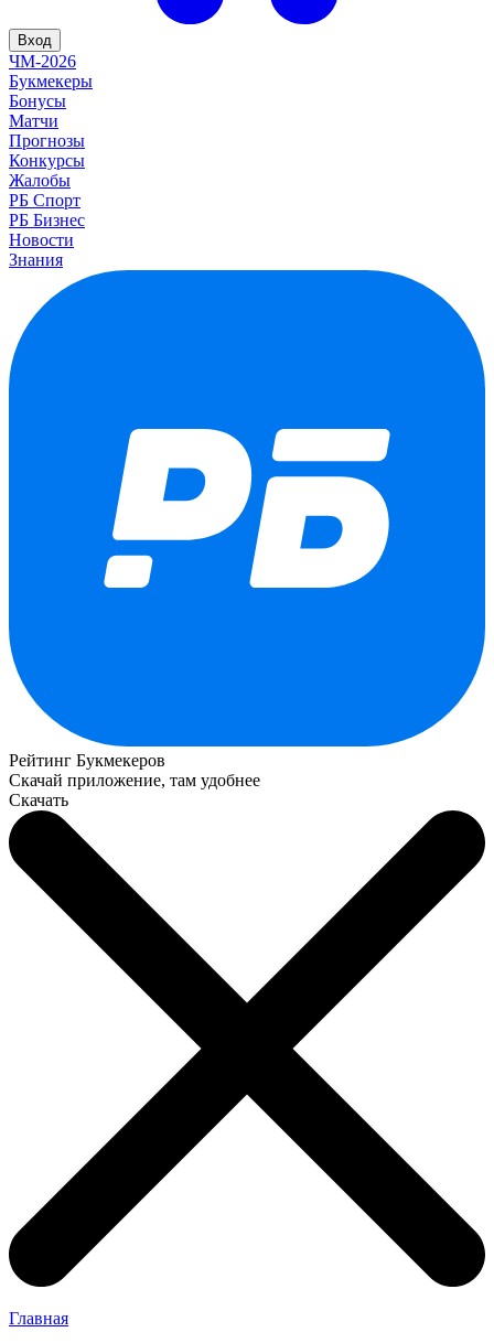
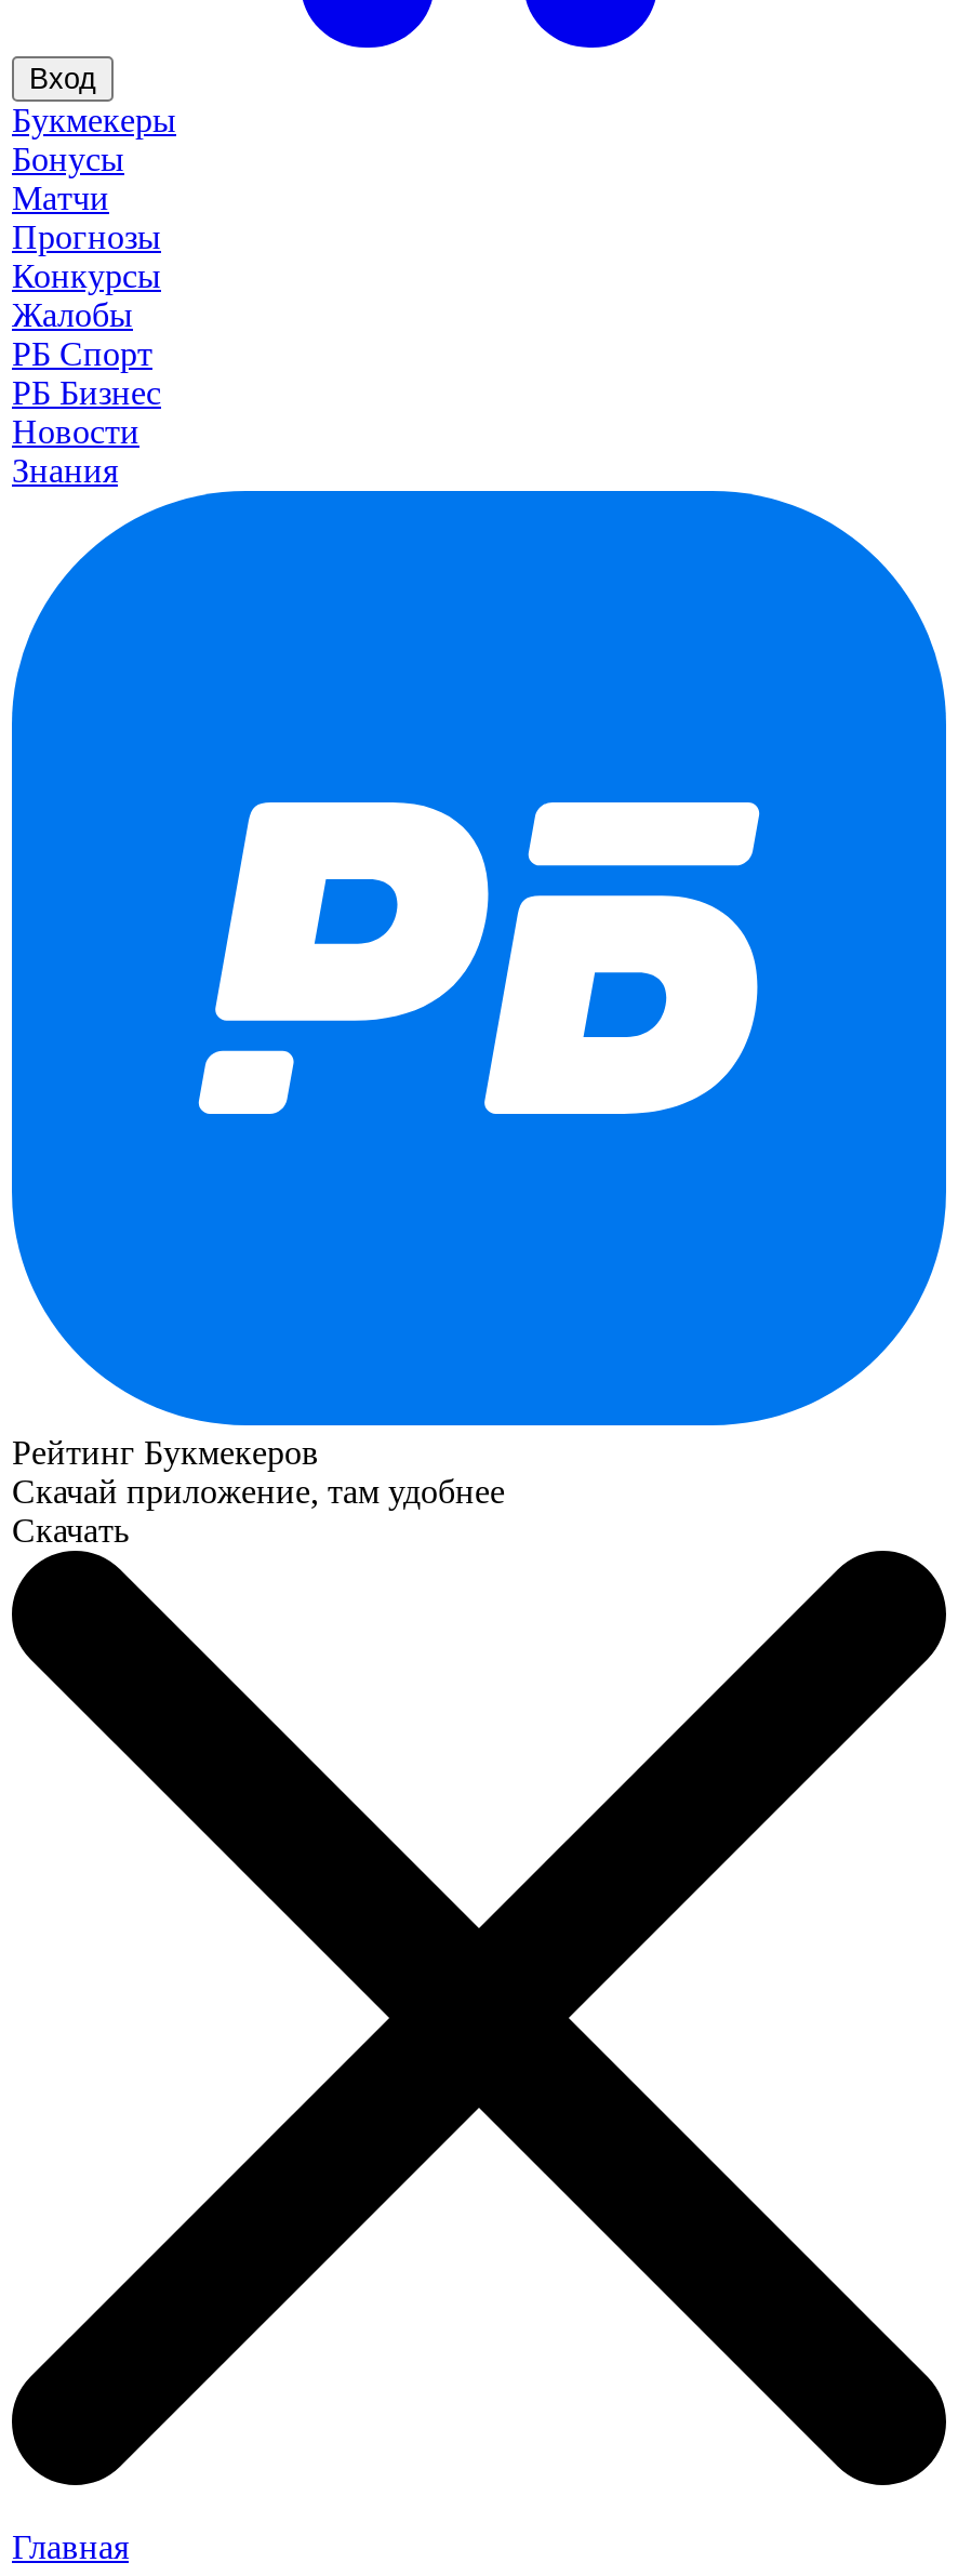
- ЧМ-2026
